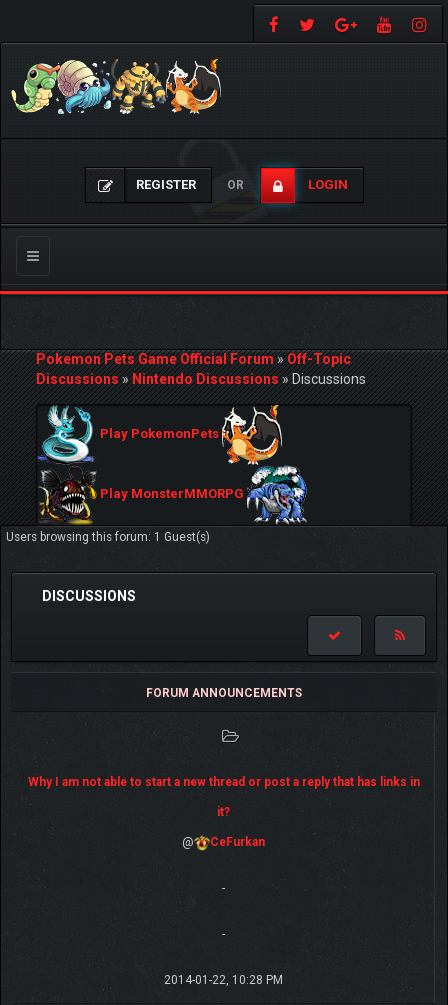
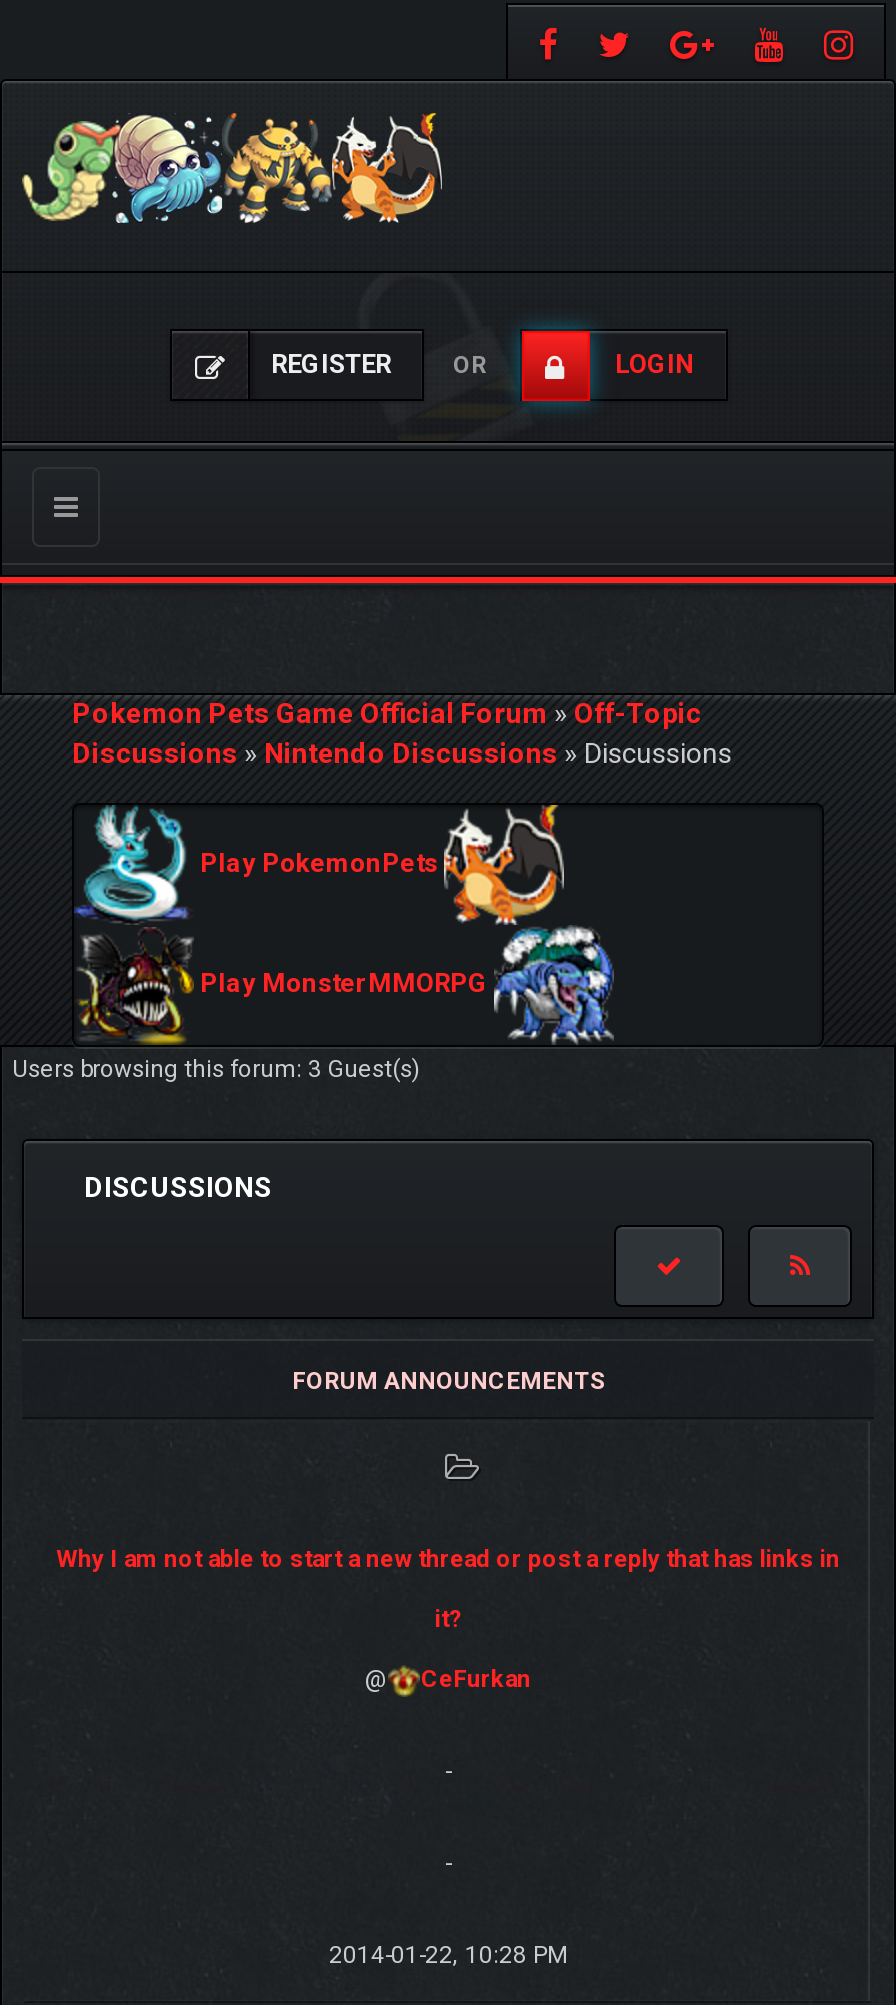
- Users browsing this forum: 1 Guest(s)
+ Users browsing this forum: 3 Guest(s)
